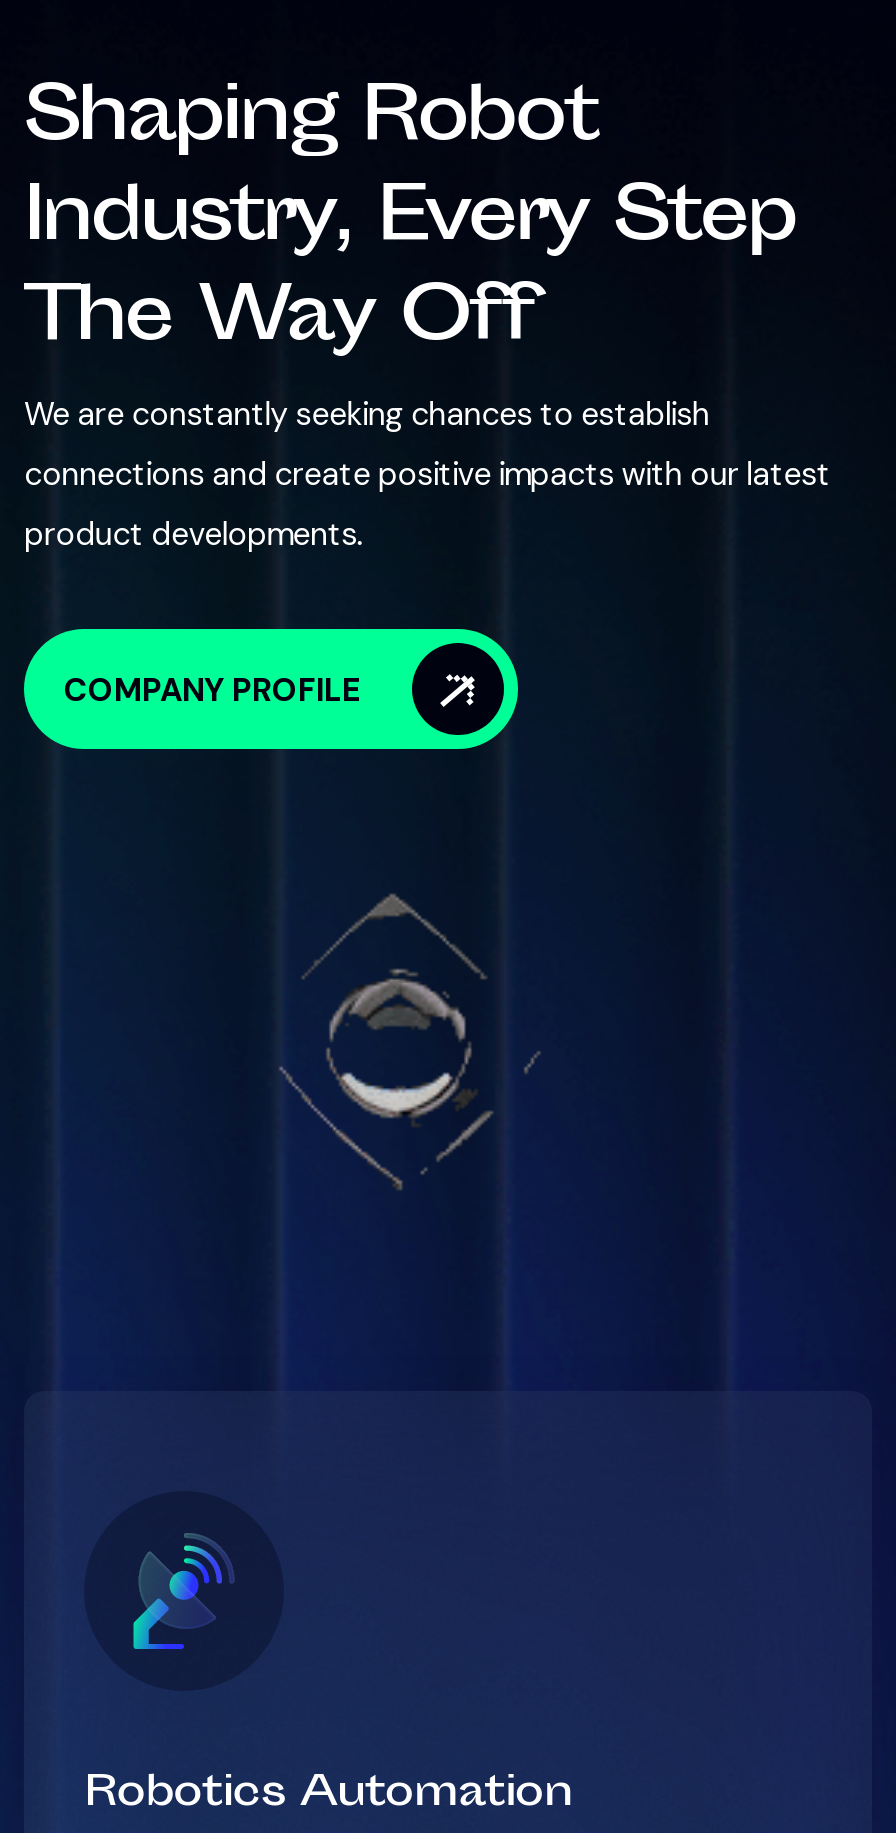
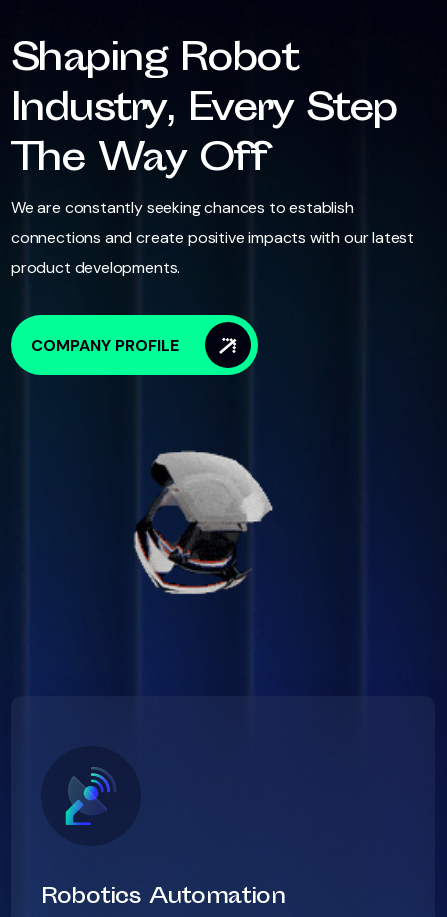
- [image]
+ [image]
